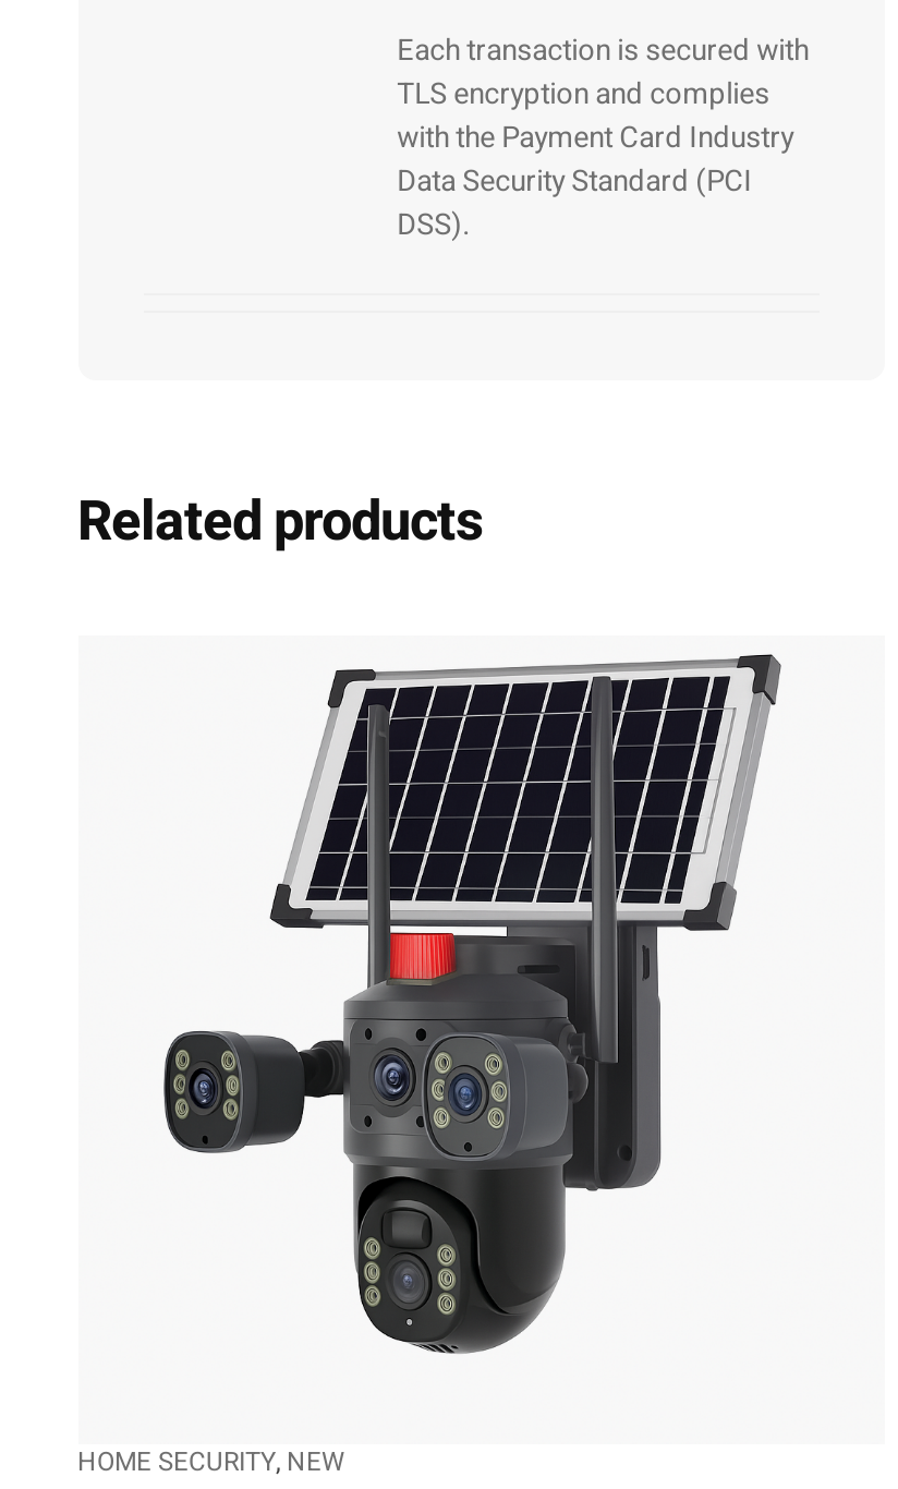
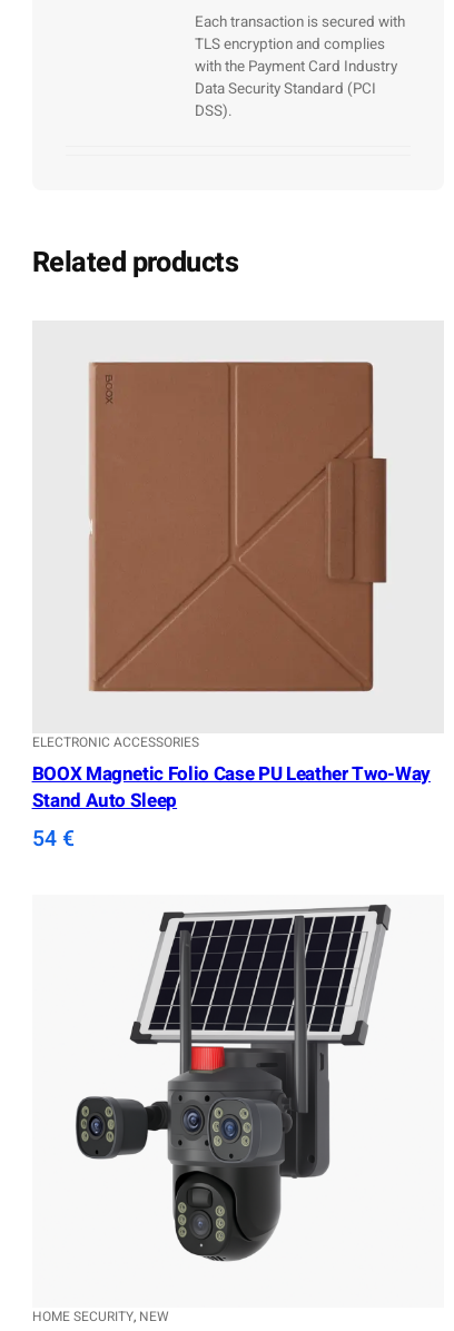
+ [image]
+ ELECTRONIC ACCESSORIES
+ BOOX Magnetic Folio Case PU Leather Two-Way
+ Stand Auto Sleep
+ 54 €
